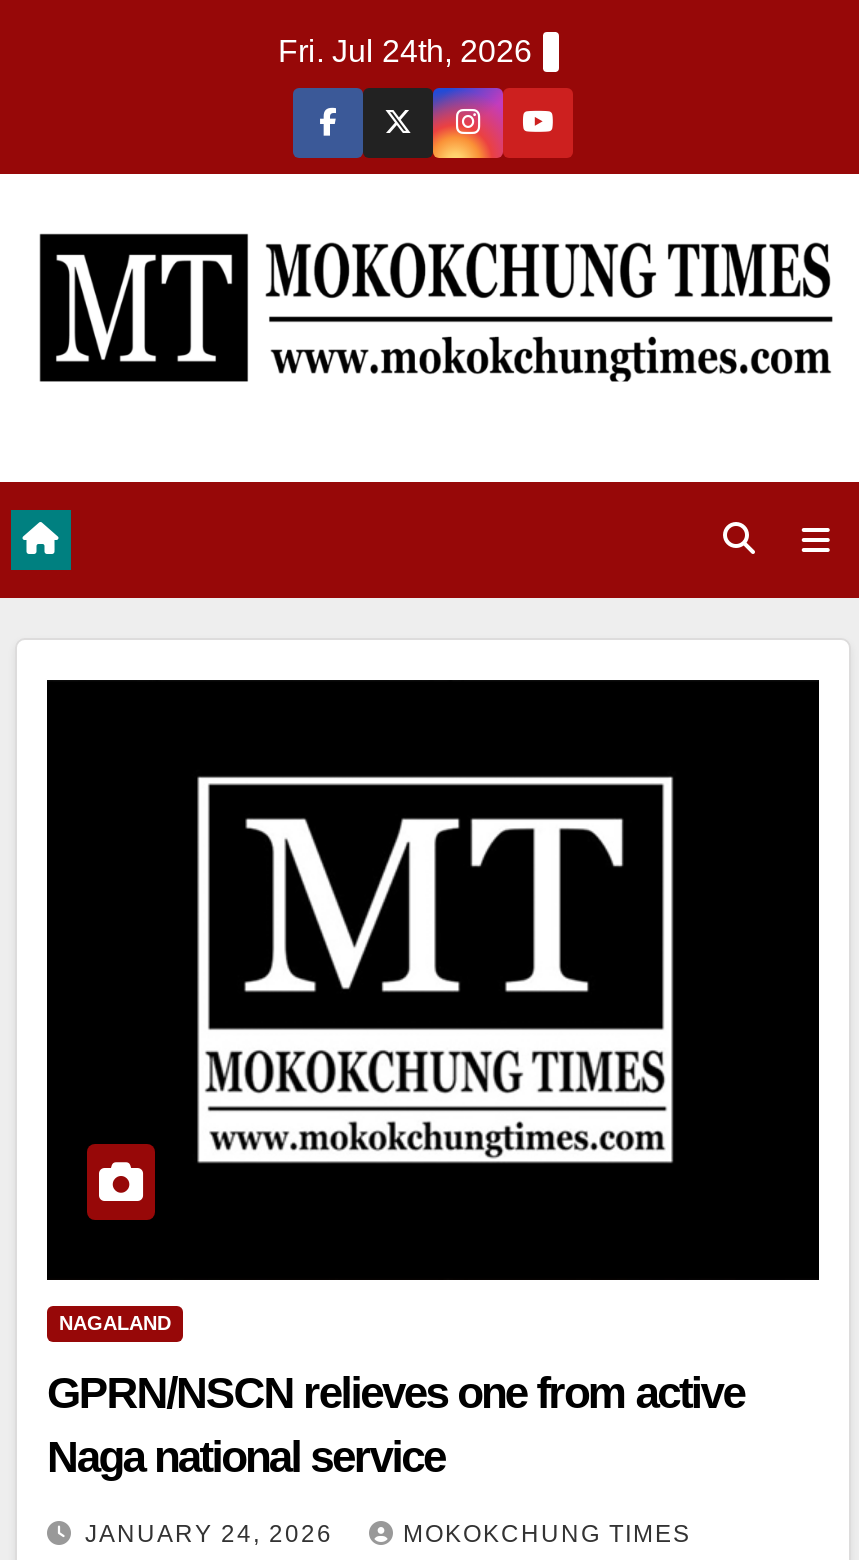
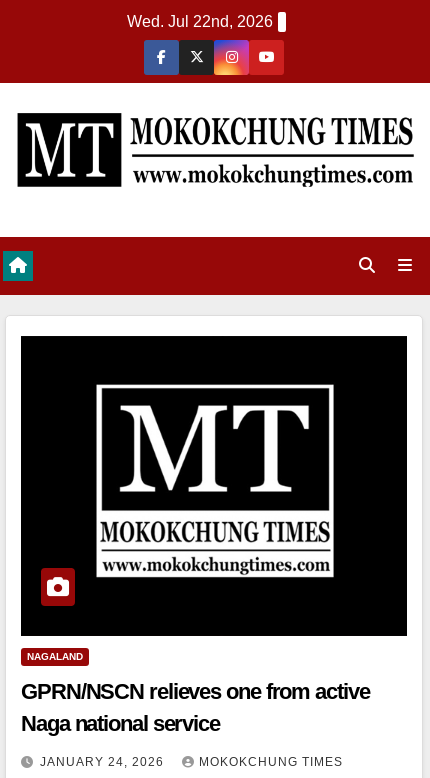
- Fri. Jul 24th, 2026
+ Wed. Jul 22nd, 2026
